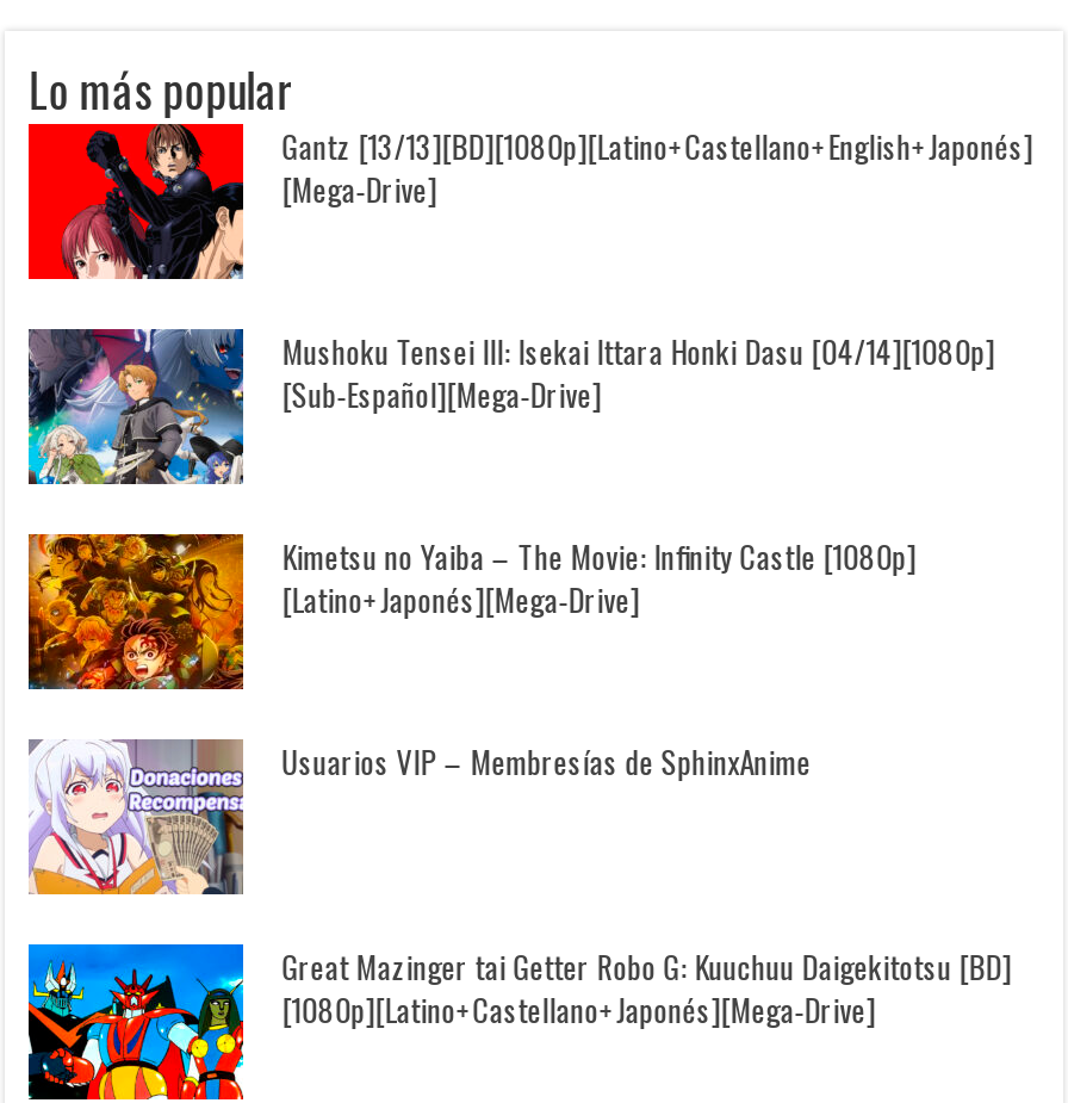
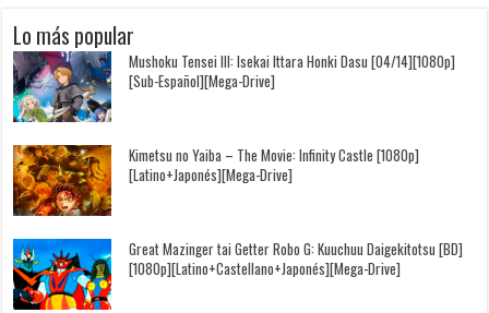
- [image]
- Gantz [13/13][BD][1080p][Latino+Castellano+English+Japonés]
- [Mega-Drive]

- [image]
- Usuarios VIP – Membresías de SphinxAnime
